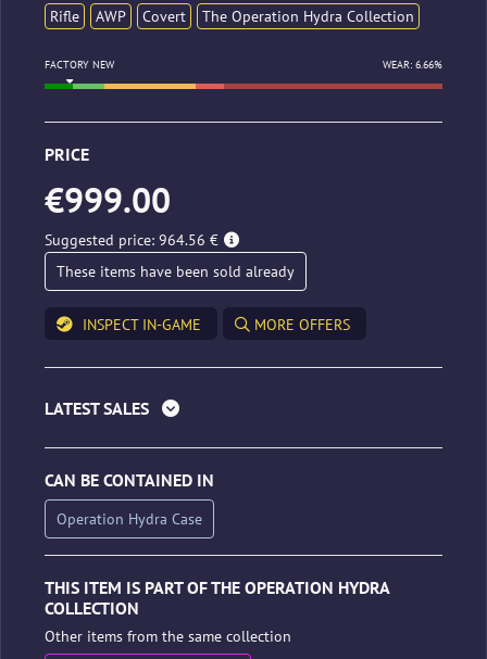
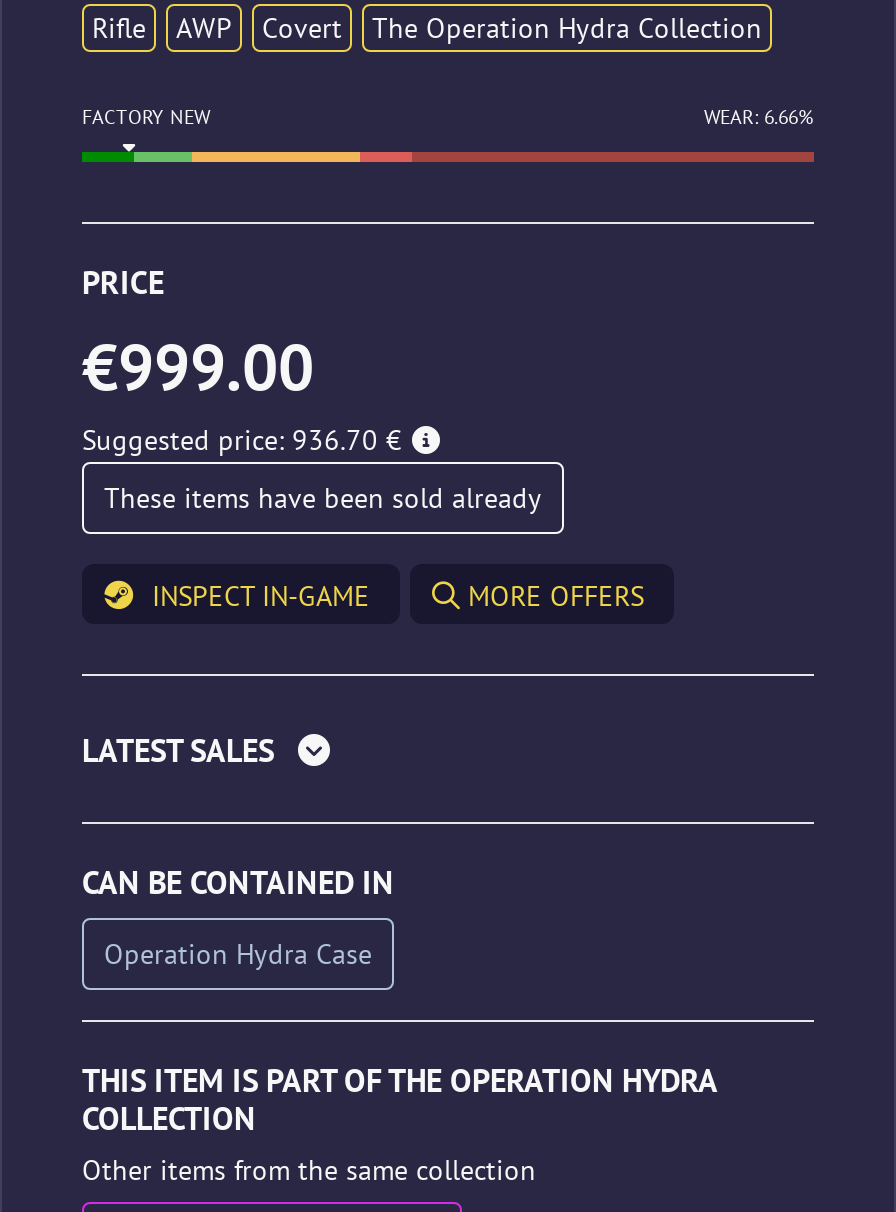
- Suggested price: 964.56 €
+ Suggested price: 936.70 €
